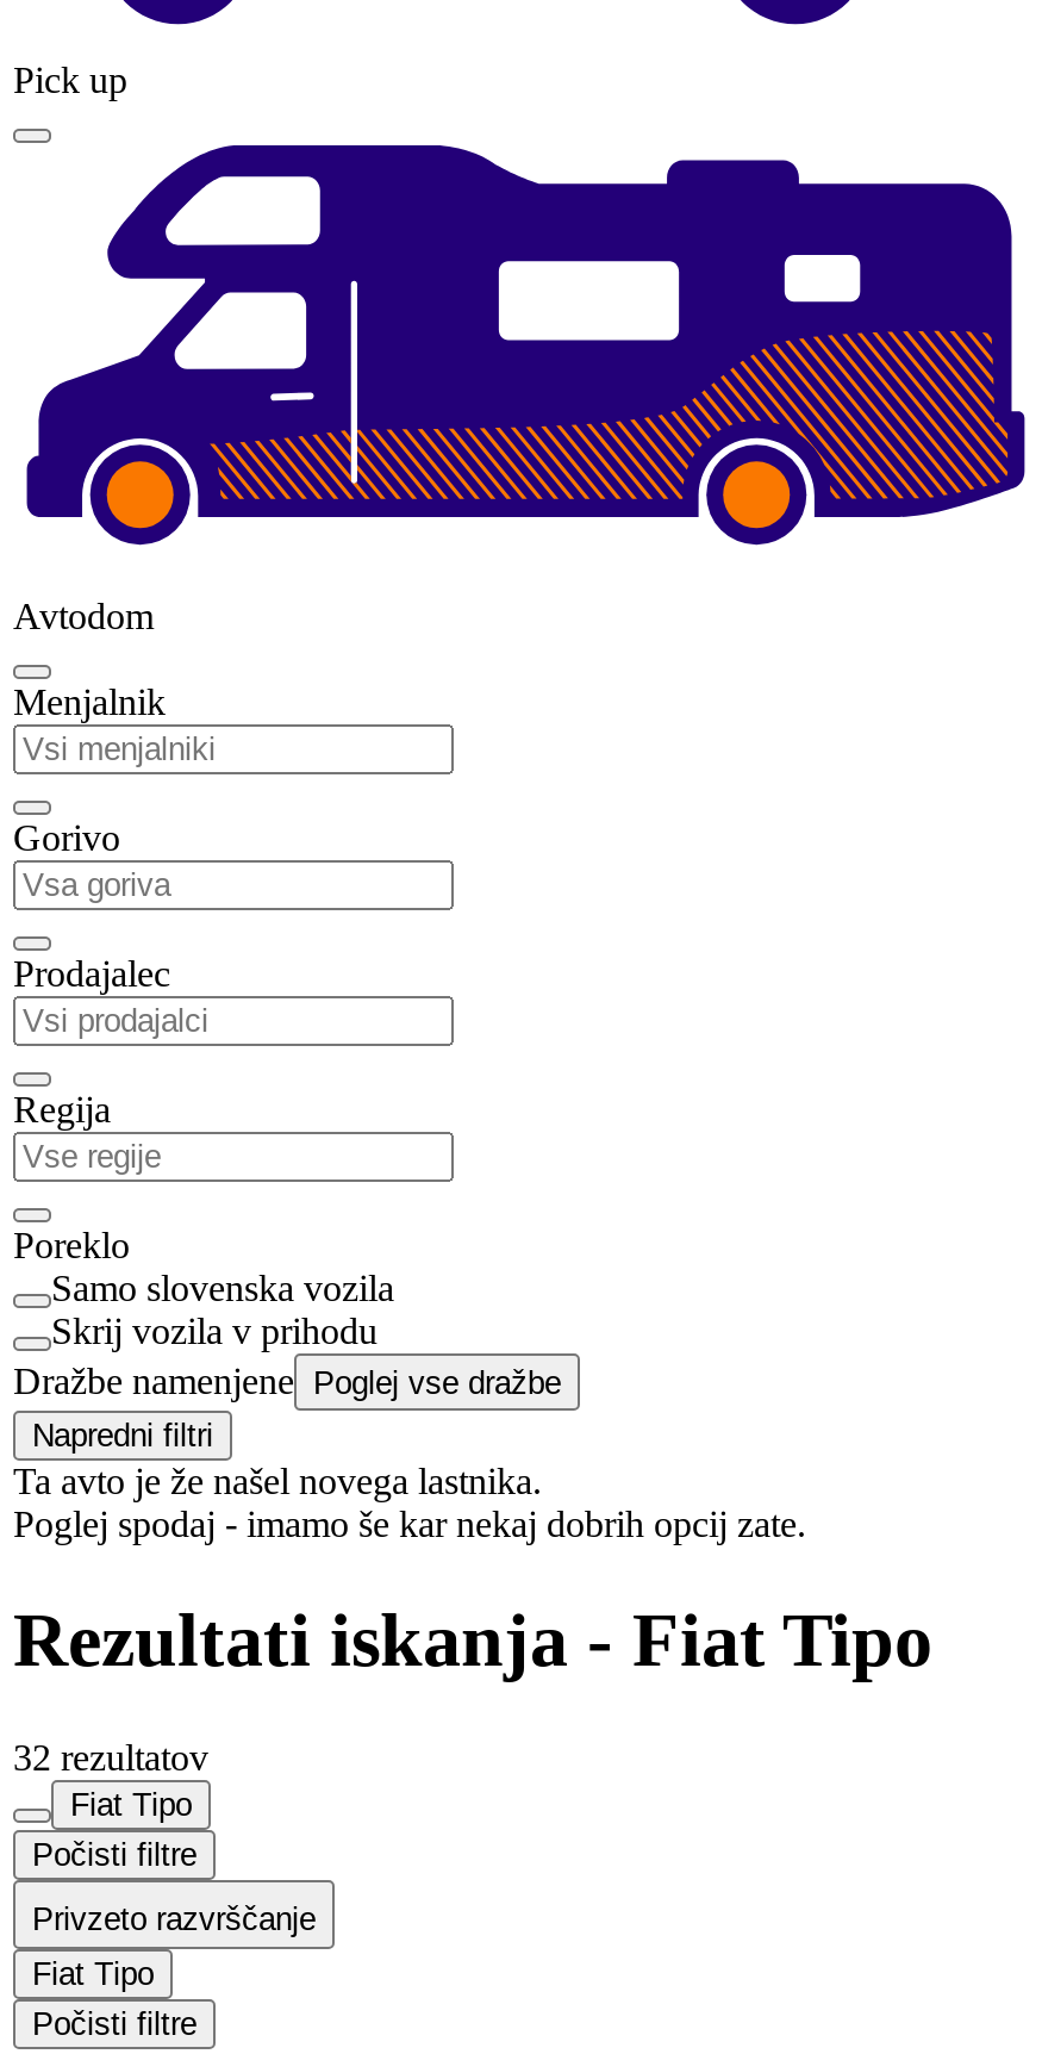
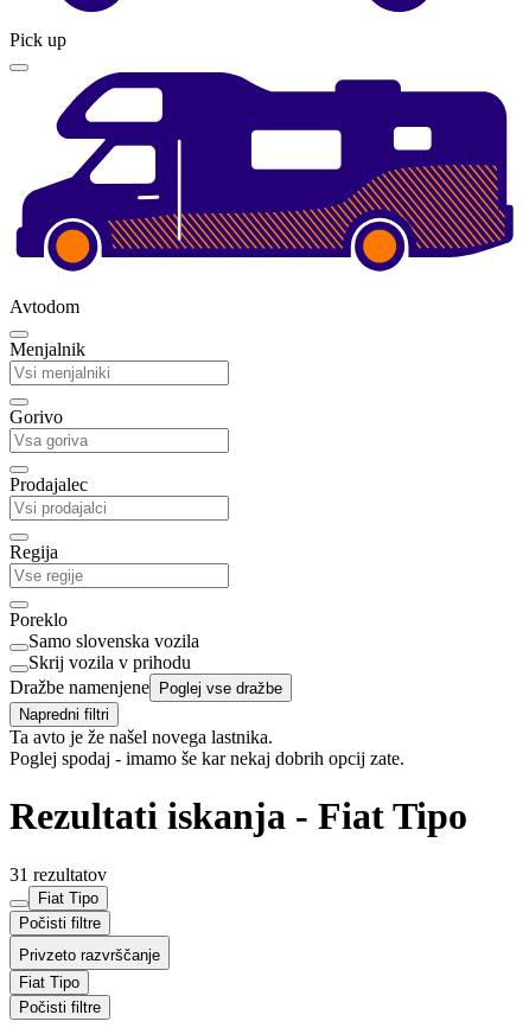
- 32 rezultatov
+ 31 rezultatov
